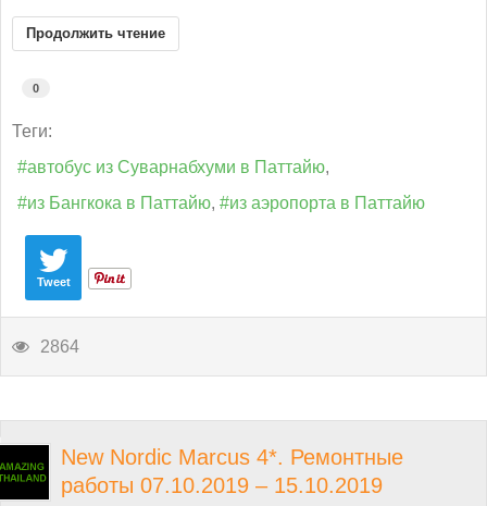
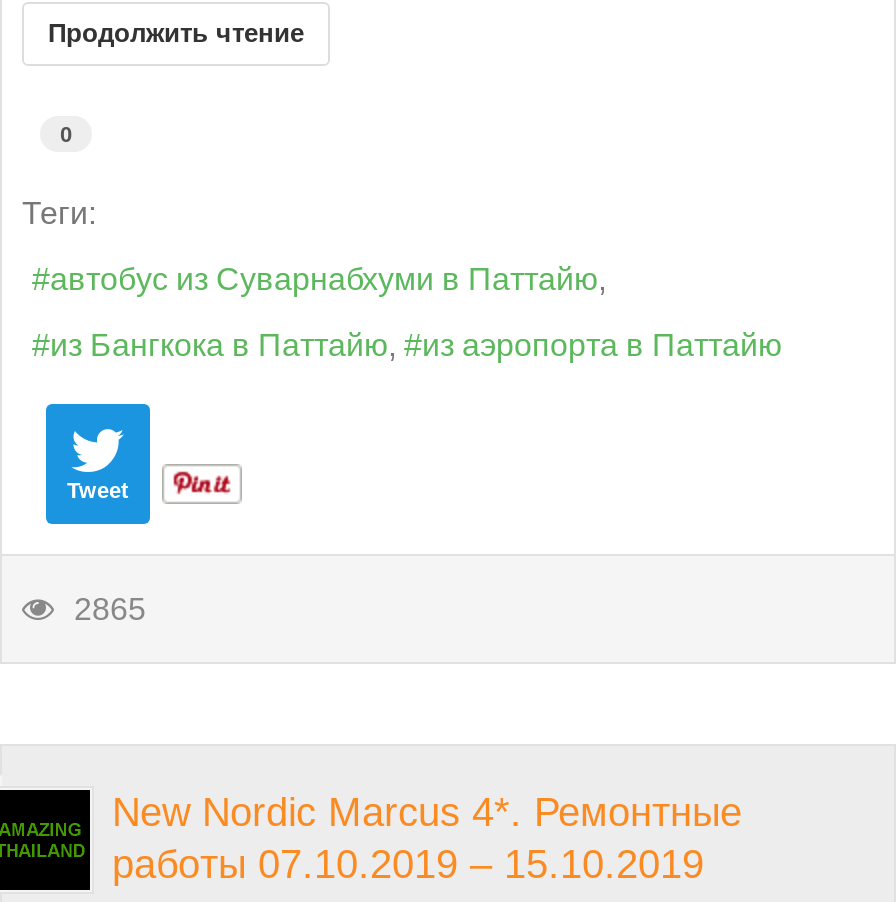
- 2864
+ 2865
